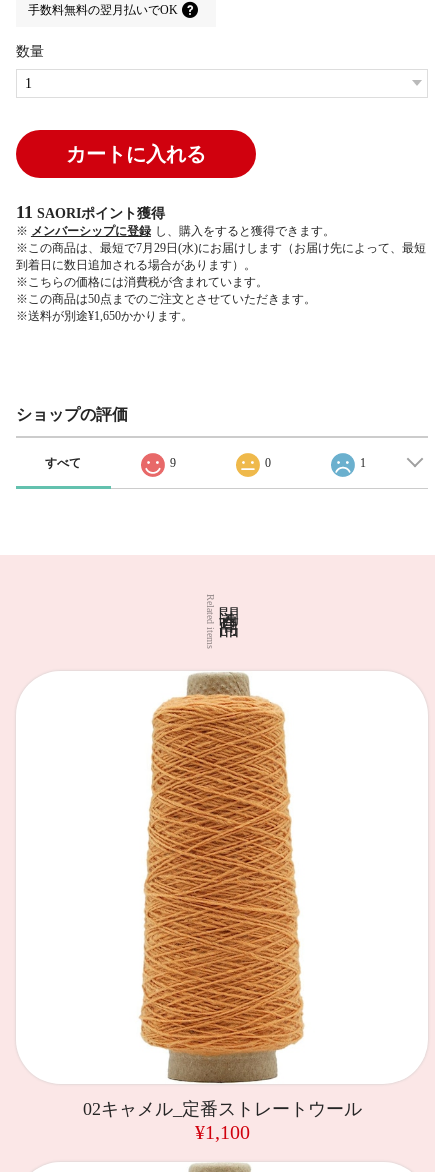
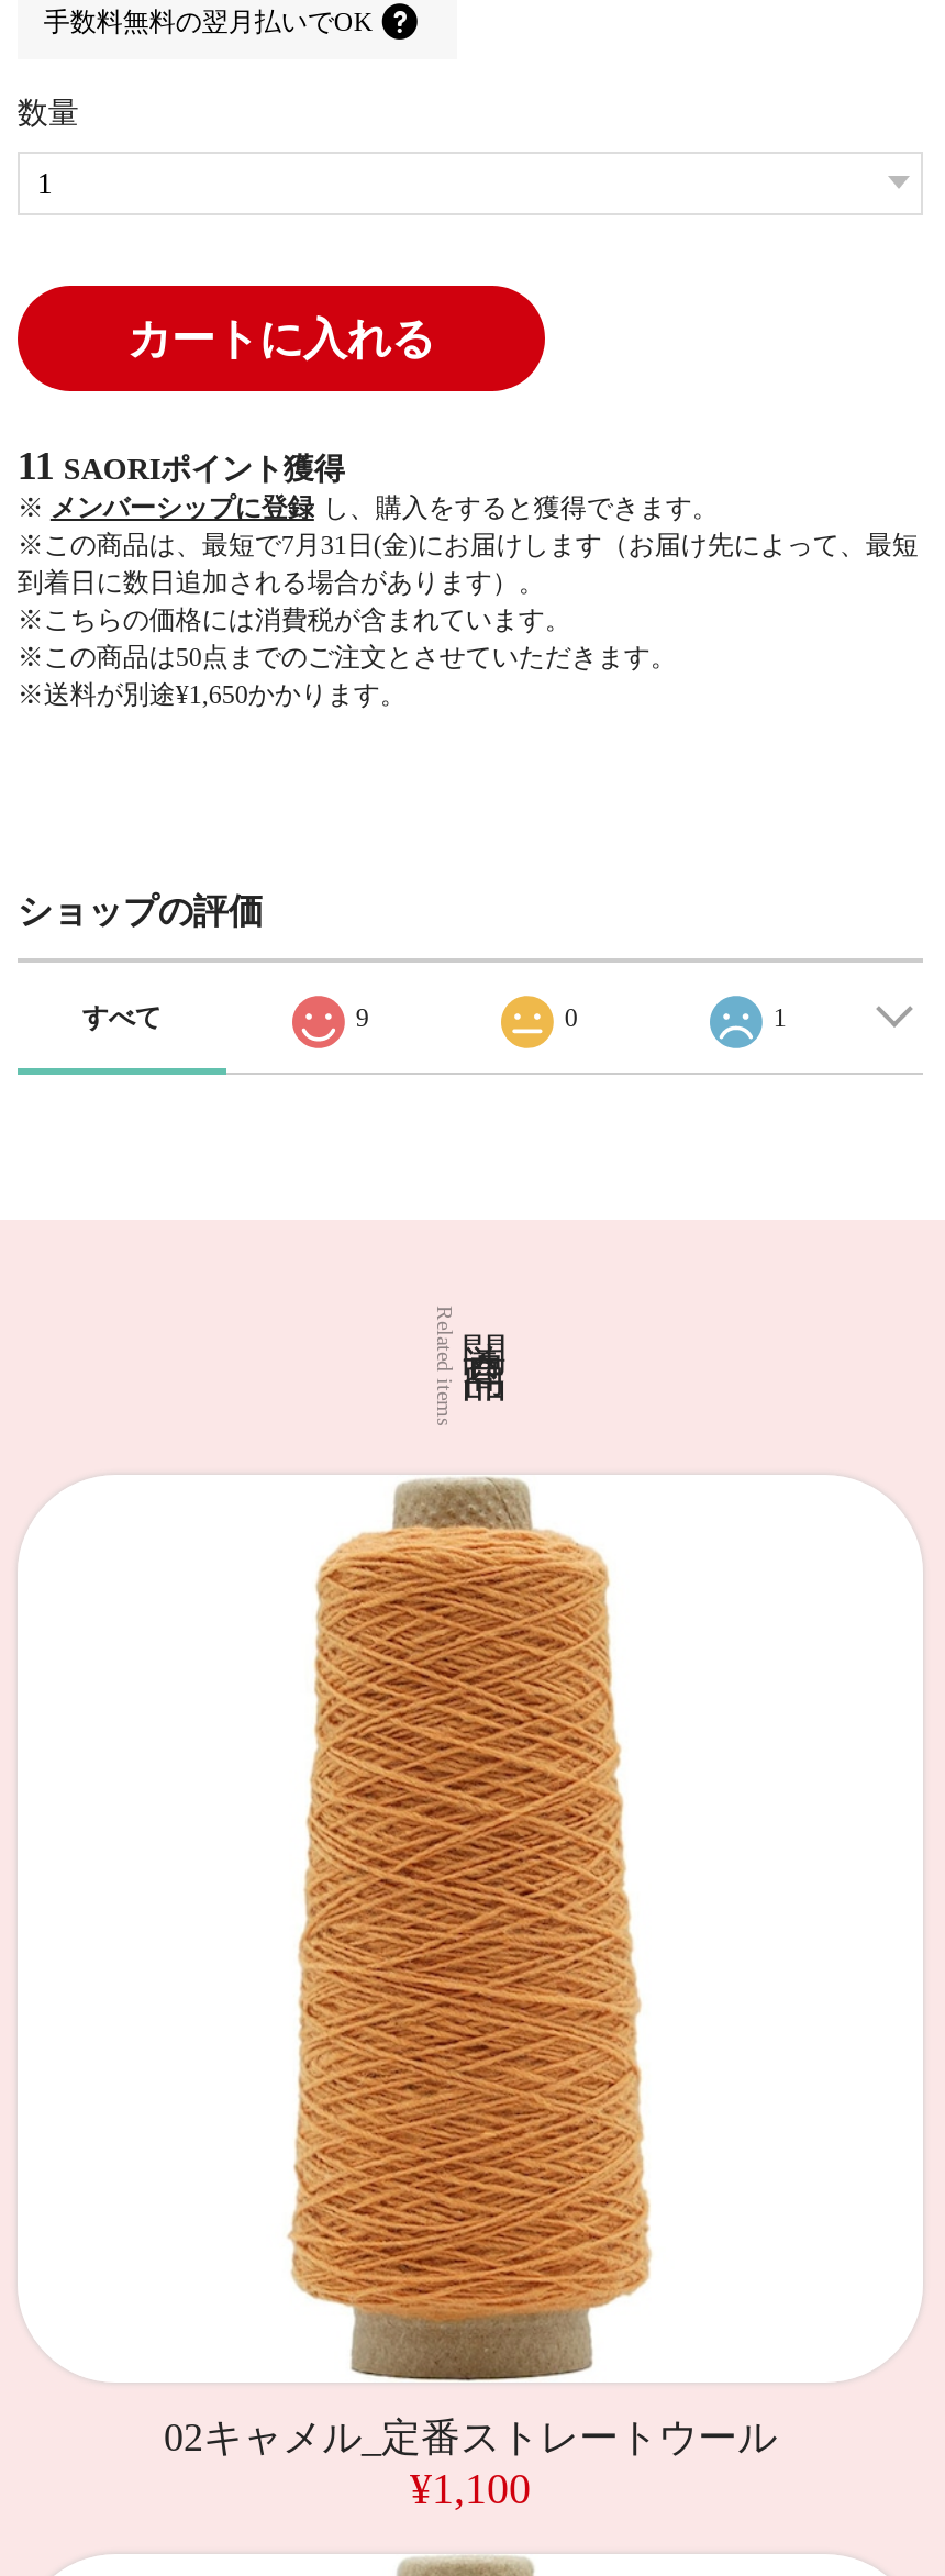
- ※この商品は、最短で7月29日(水)にお届けします（お届け先によって、最短
+ ※この商品は、最短で7月31日(金)にお届けします（お届け先によって、最短
